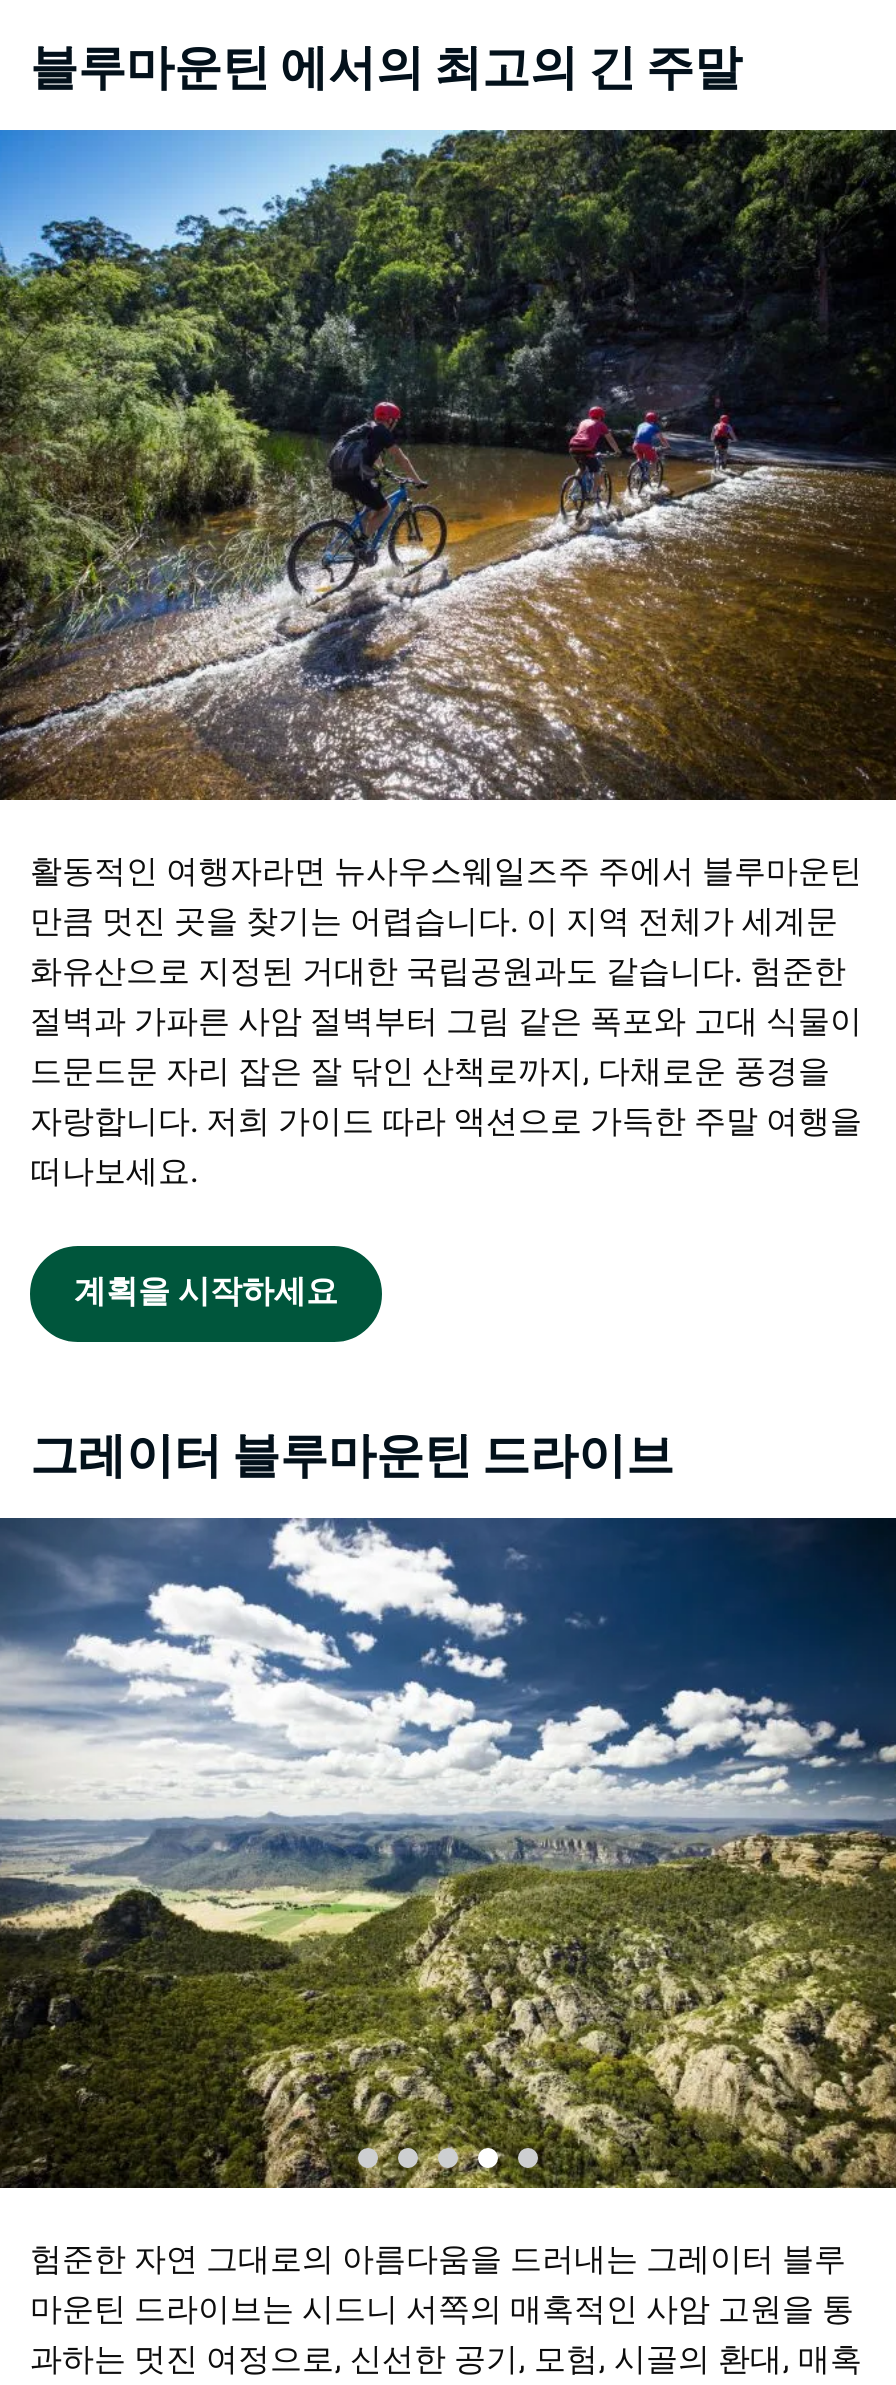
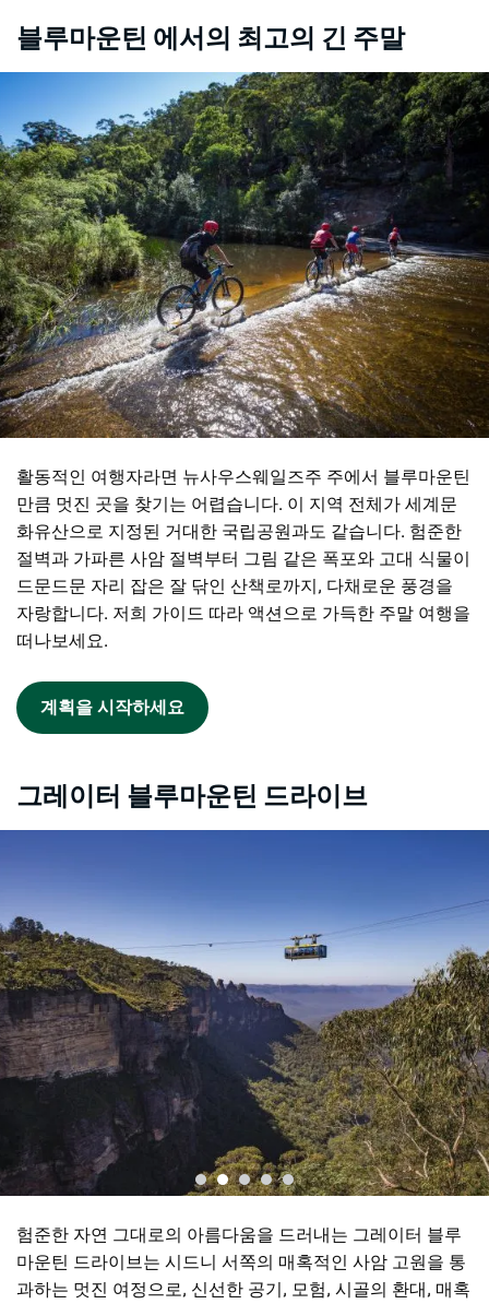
- [image]
+ [image]
